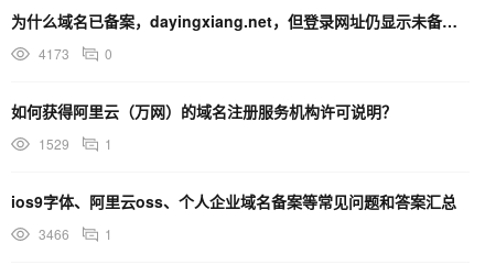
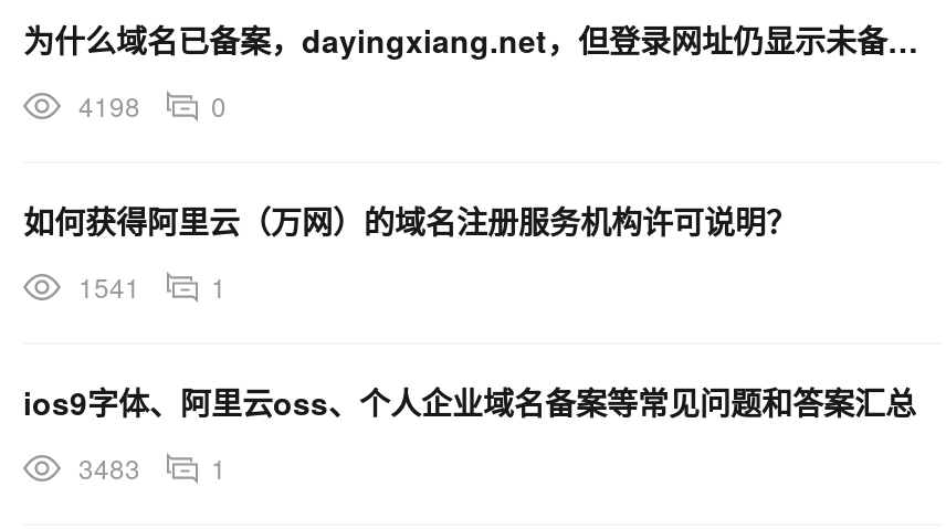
- 4173 0
+ 4198 0

- 1529 1
+ 1541 1

- 3466 1
+ 3483 1
